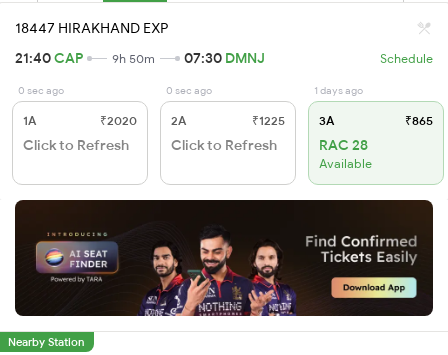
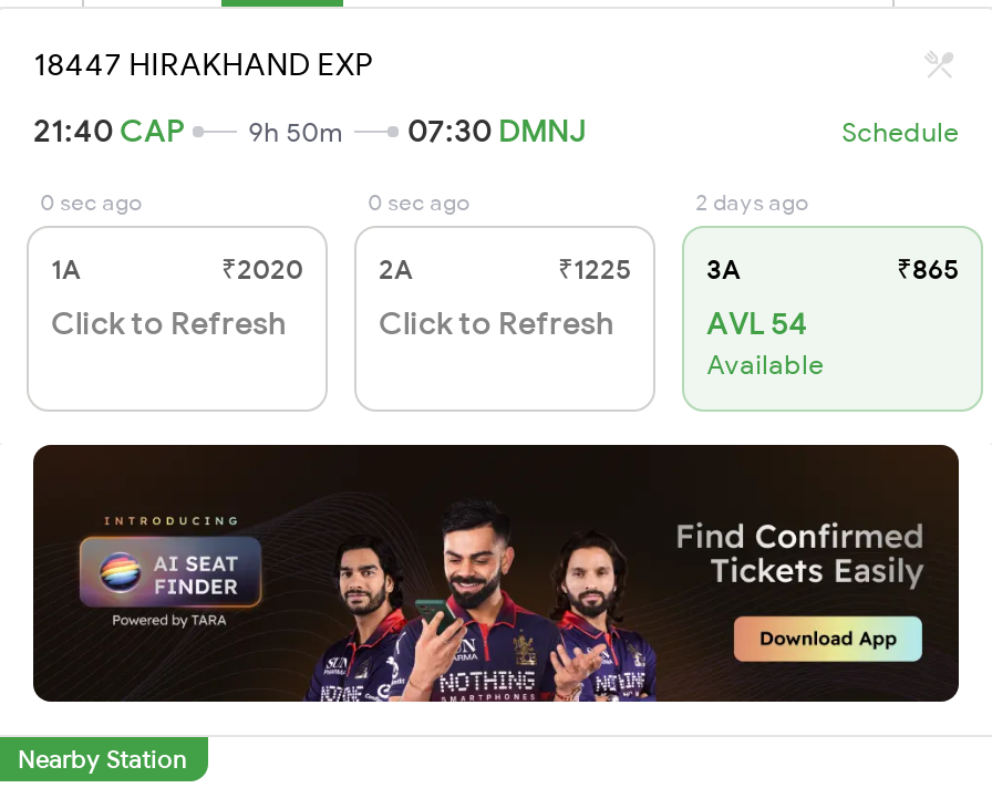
- 1 days ago
+ 2 days ago

- RAC 28
+ AVL 54
